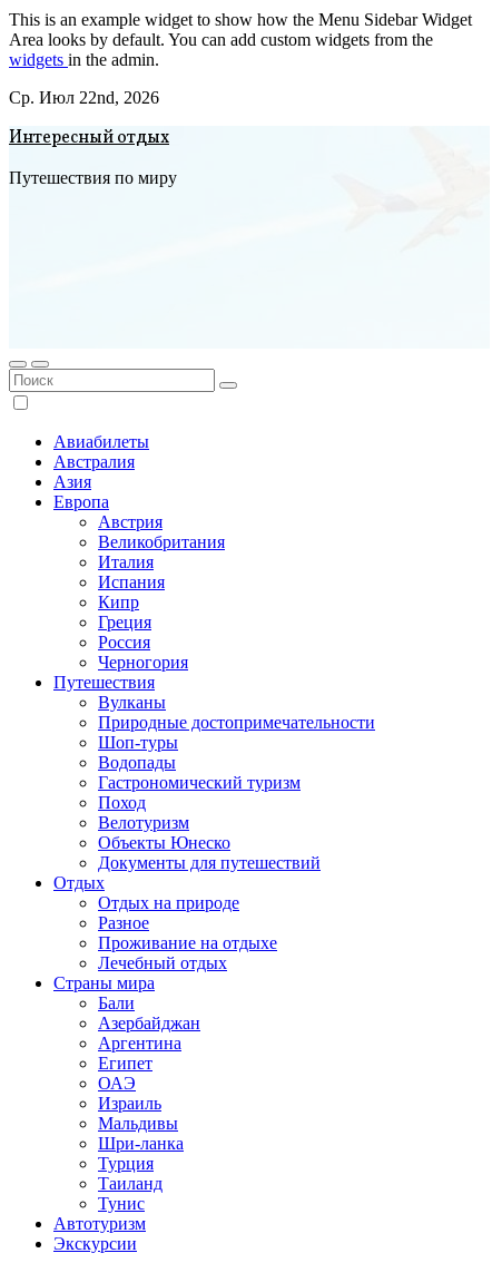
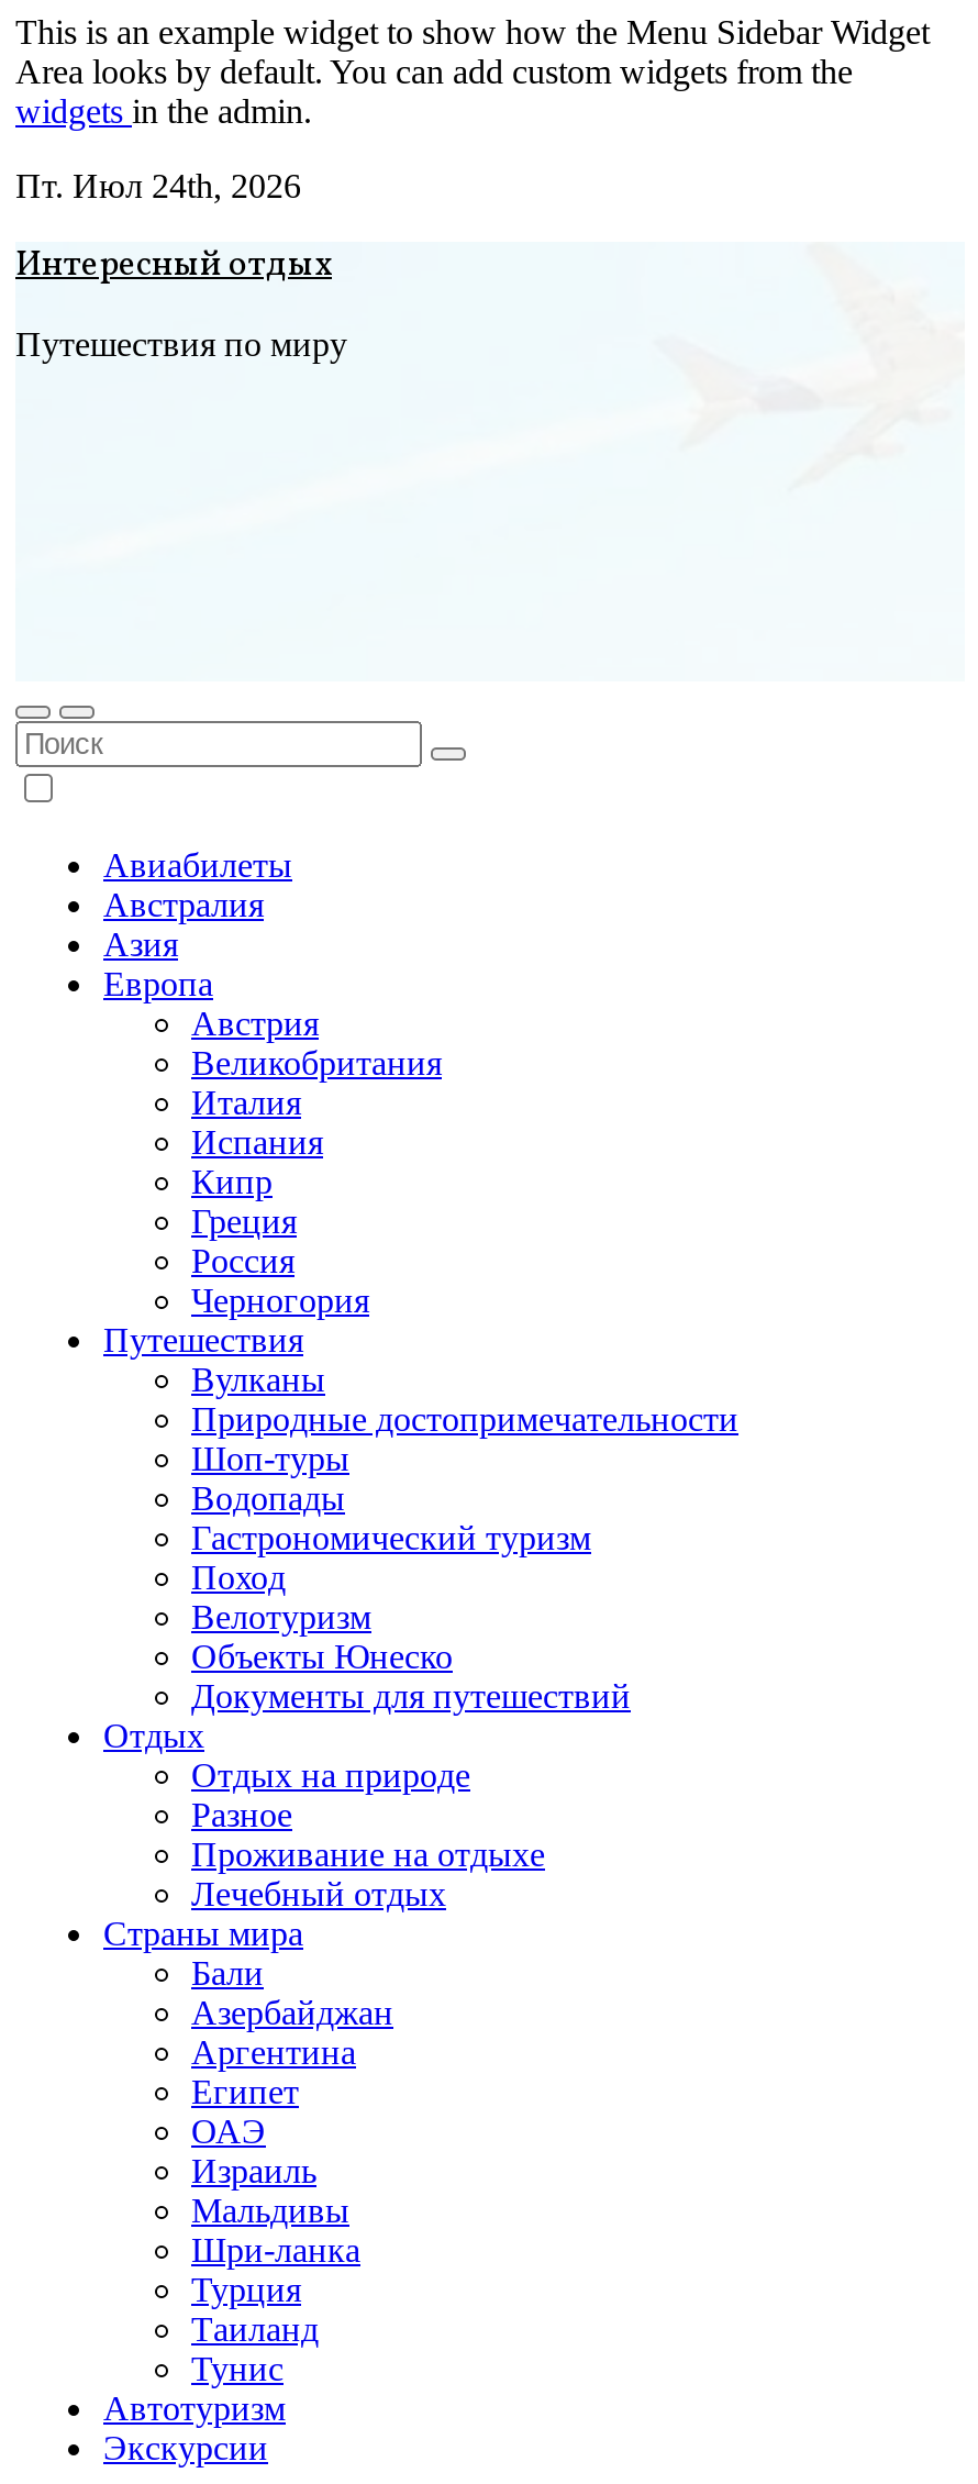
- Ср. Июл 22nd, 2026
+ Пт. Июл 24th, 2026
